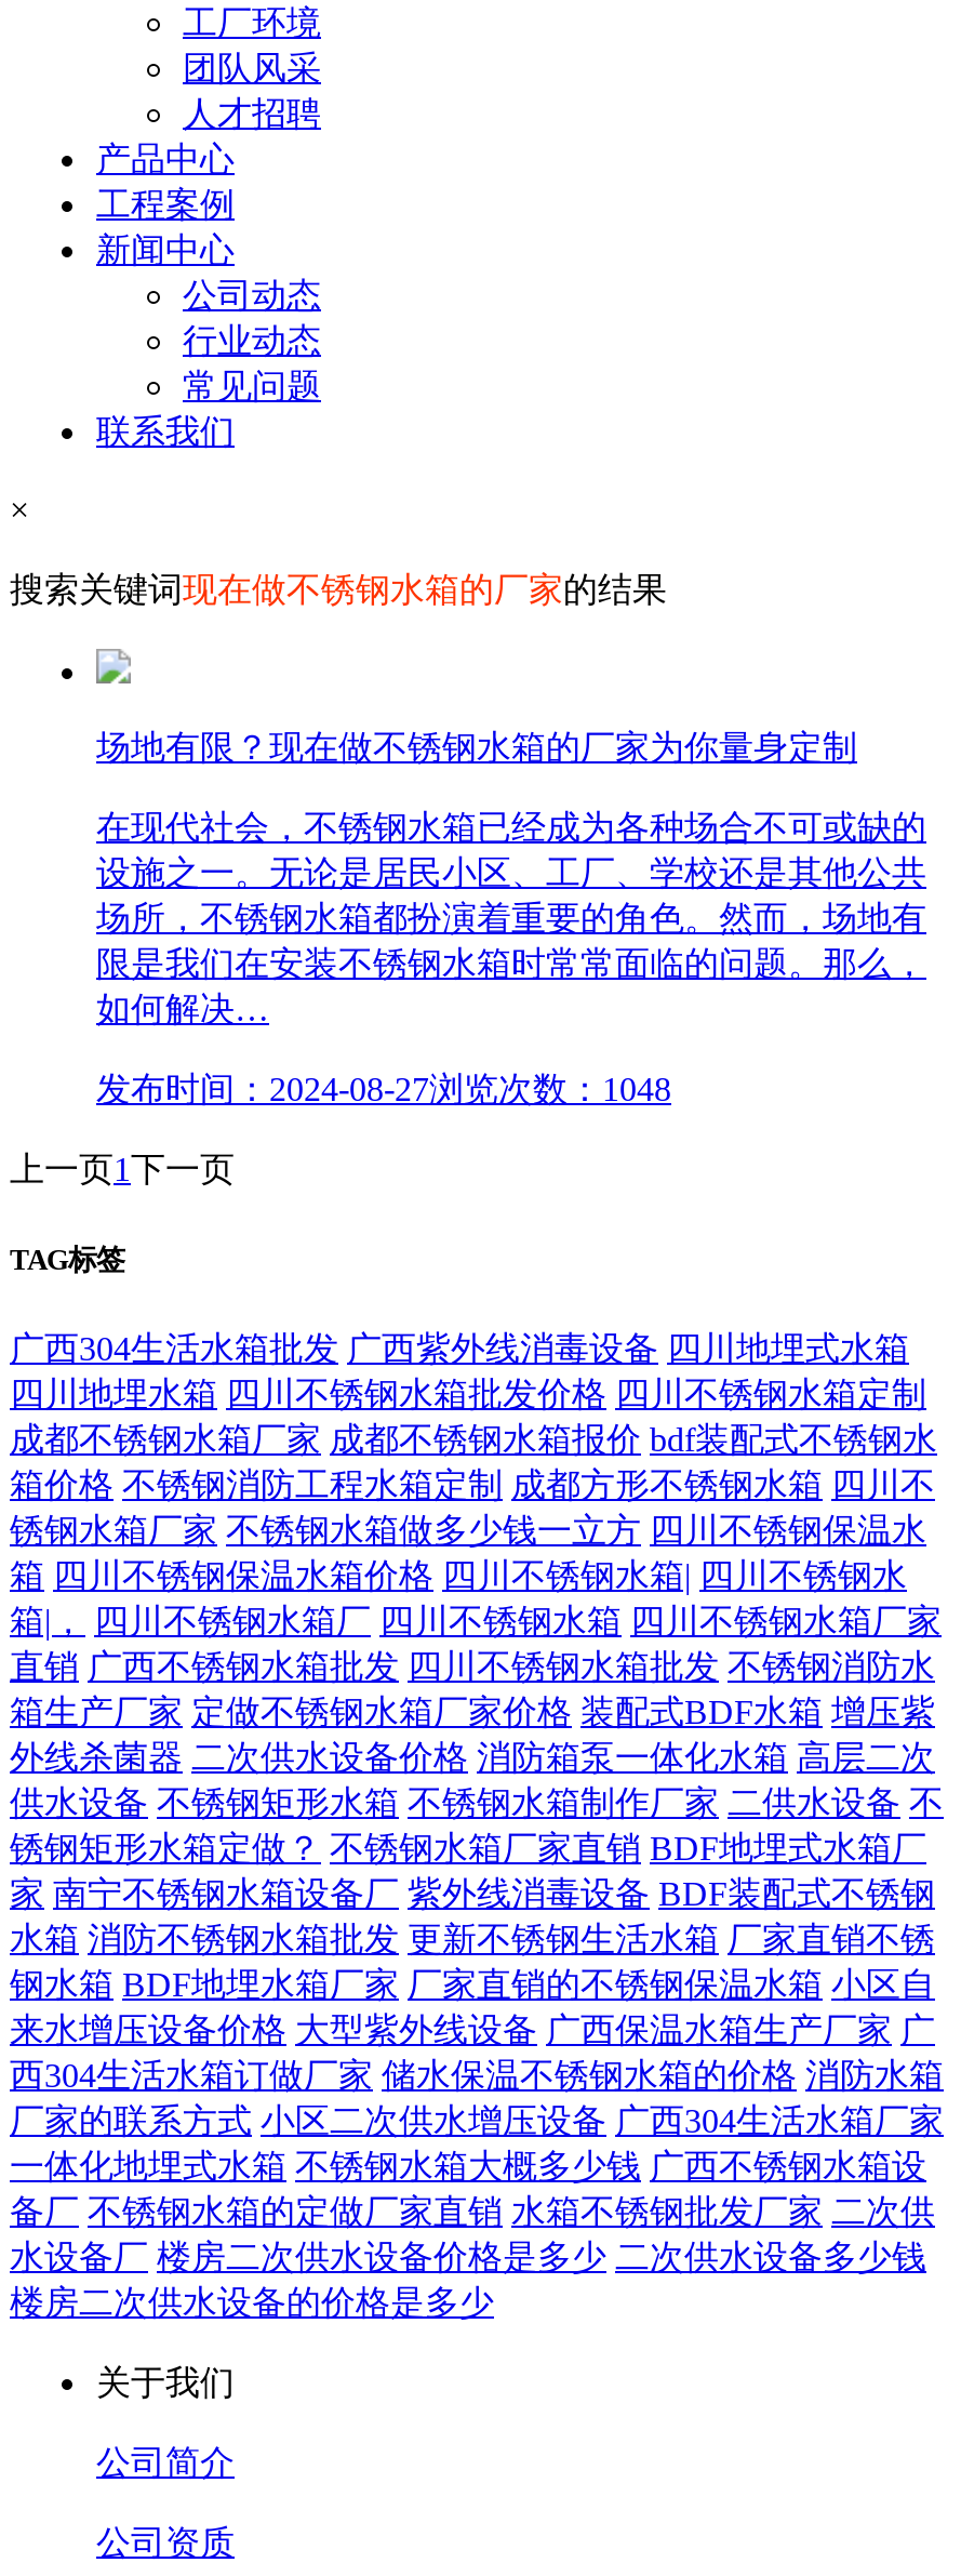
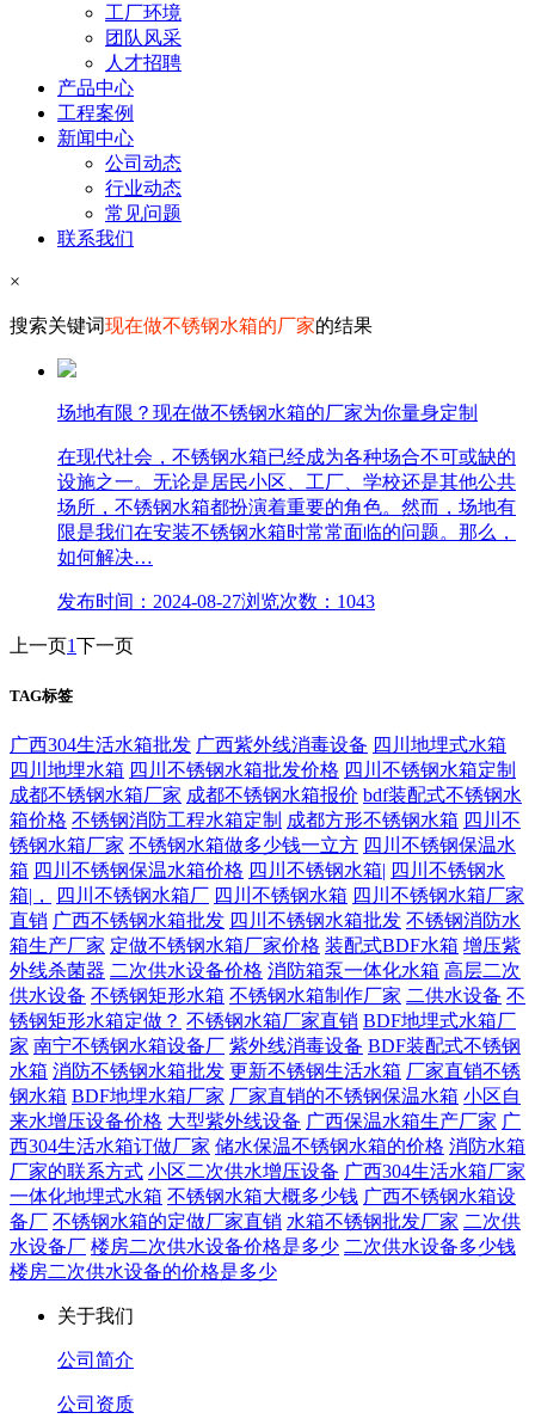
- 发布时间：2024-08-27浏览次数：1048
+ 发布时间：2024-08-27浏览次数：1043
